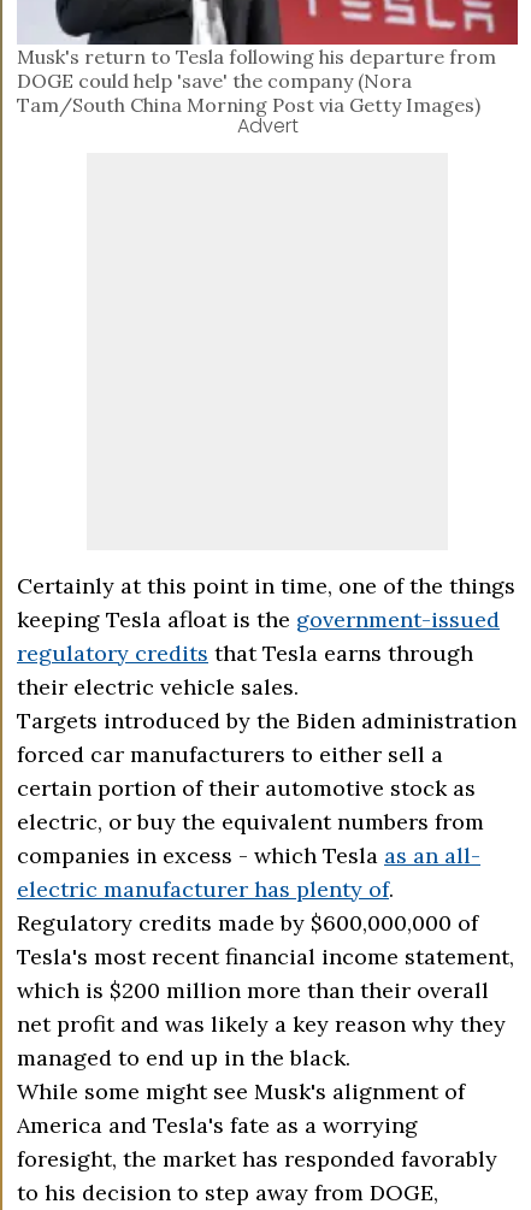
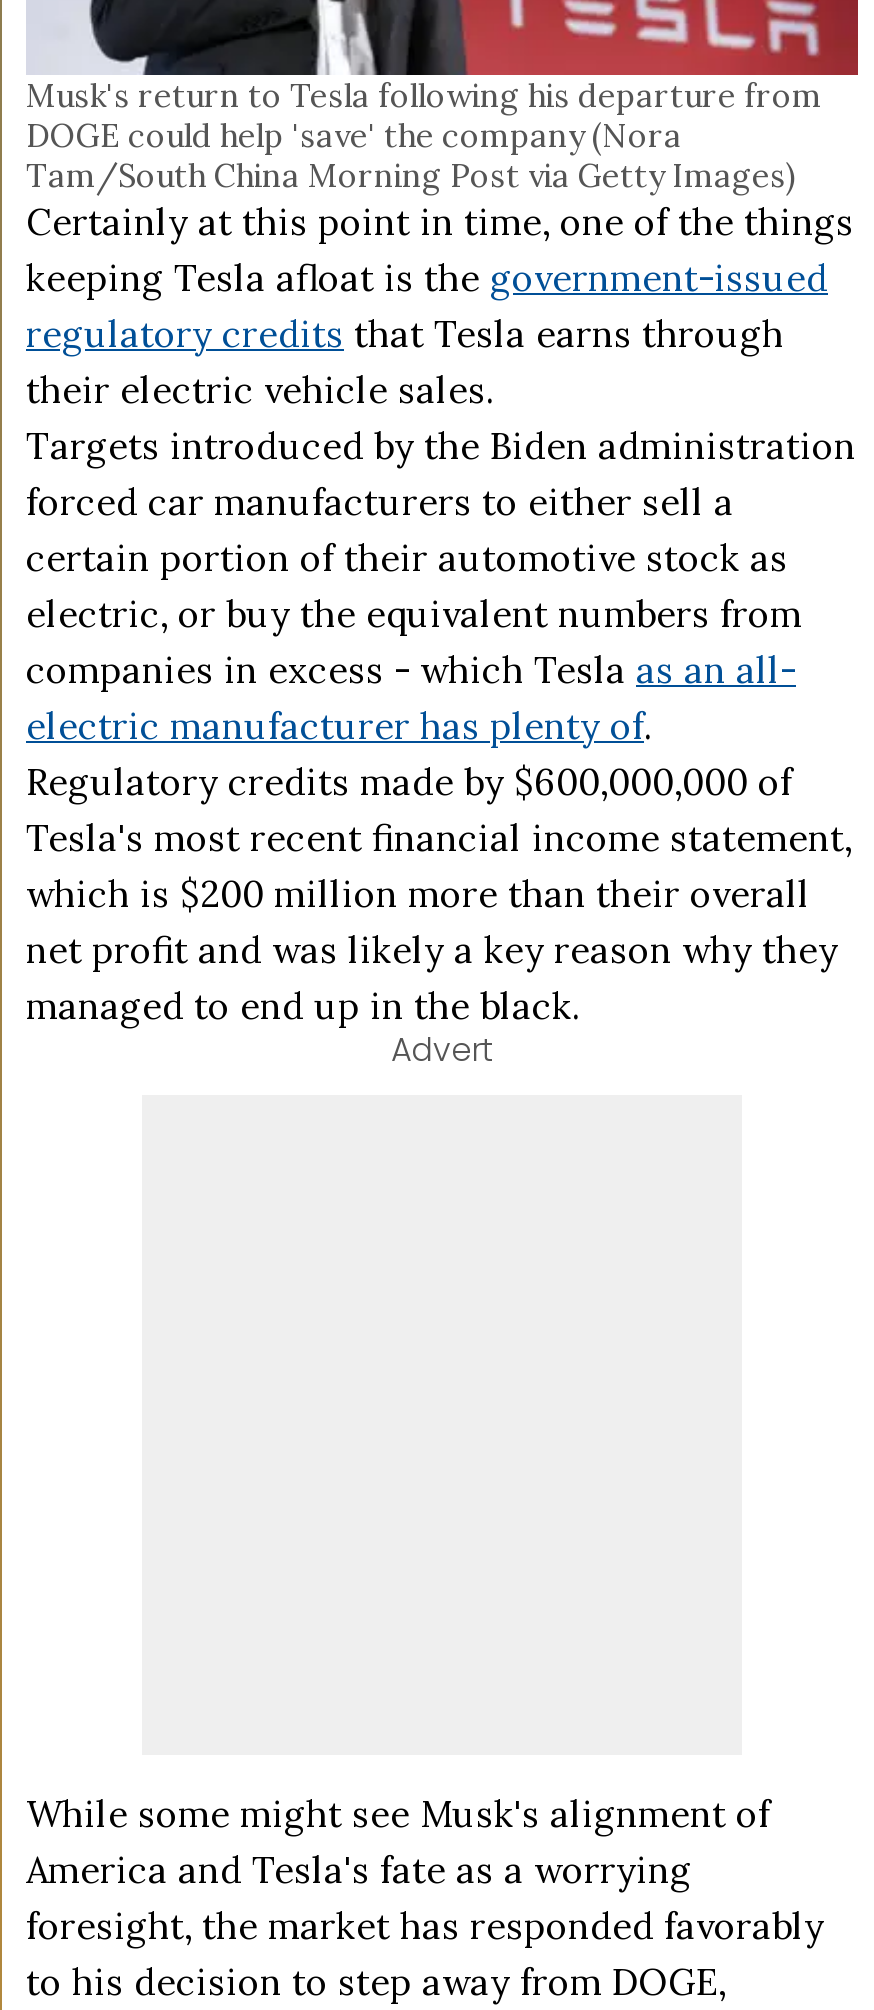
moved down: Advert

moved up: Certainly at this point in time, one of the things | keeping Tesla afloat is the government-issued | regulatory credits that Tesla earns through | ... | net profit and was likely a key reason why they | managed to end up in the black.
